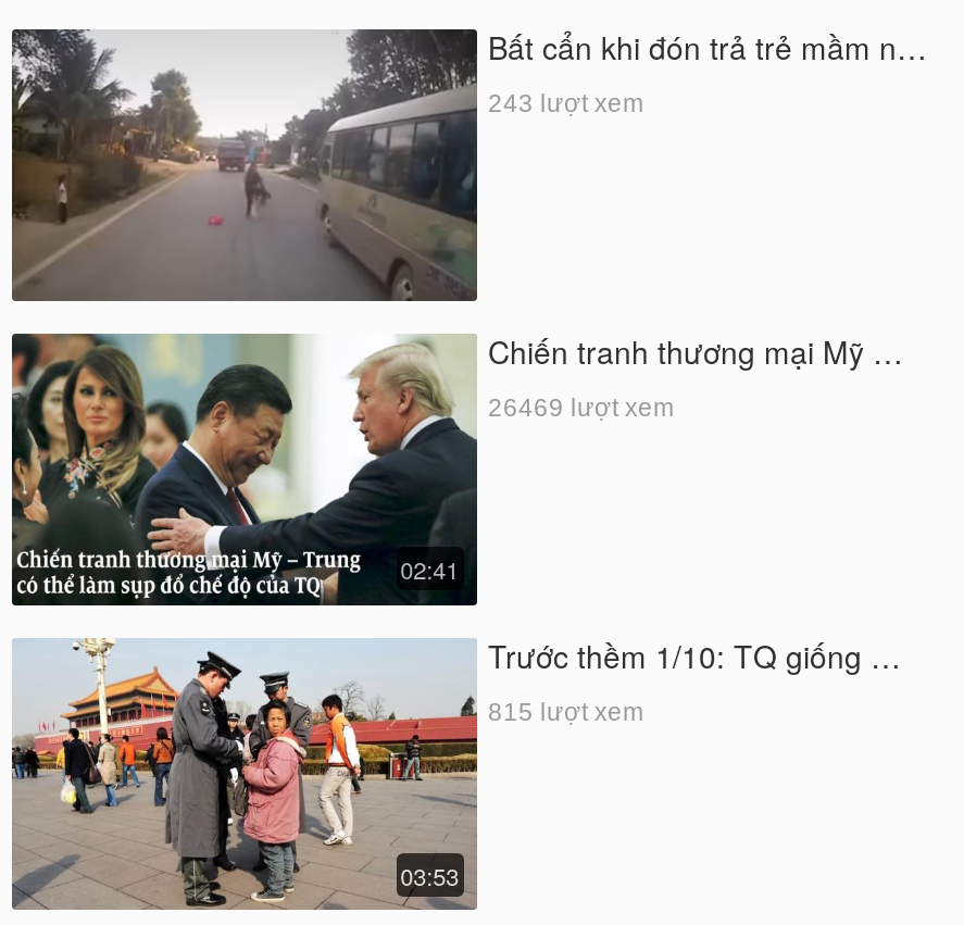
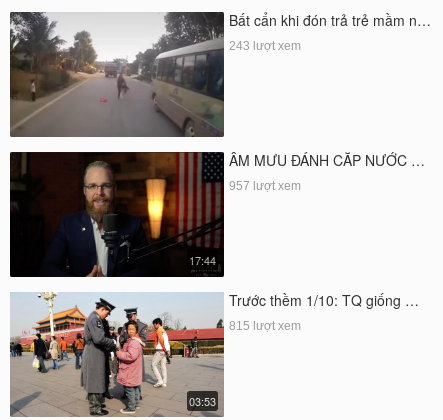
- [image]
- 02:41
+ [image]
+ 17:44

- Chiến tranh thương mại Mỹ …
+ ÂM MƯU ĐÁNH CẮP NƯỚC …

- 26469 lượt xem
+ 957 lượt xem
